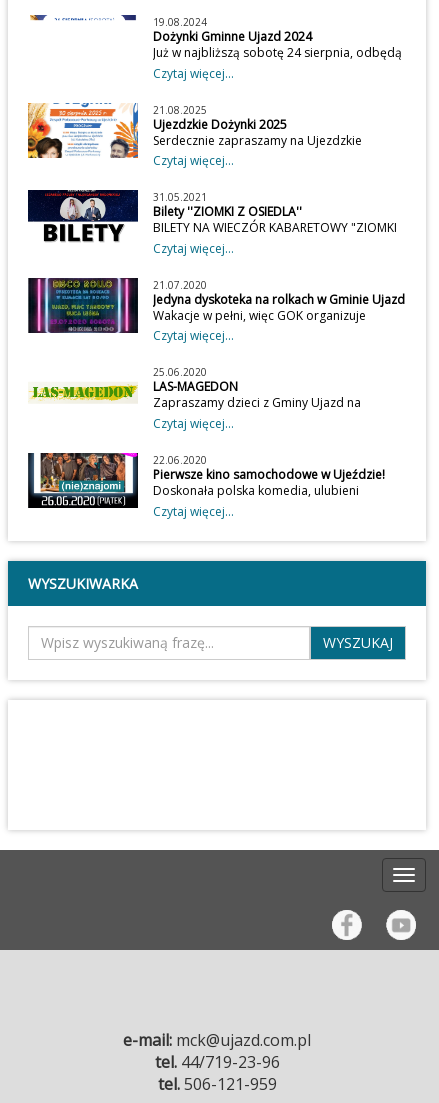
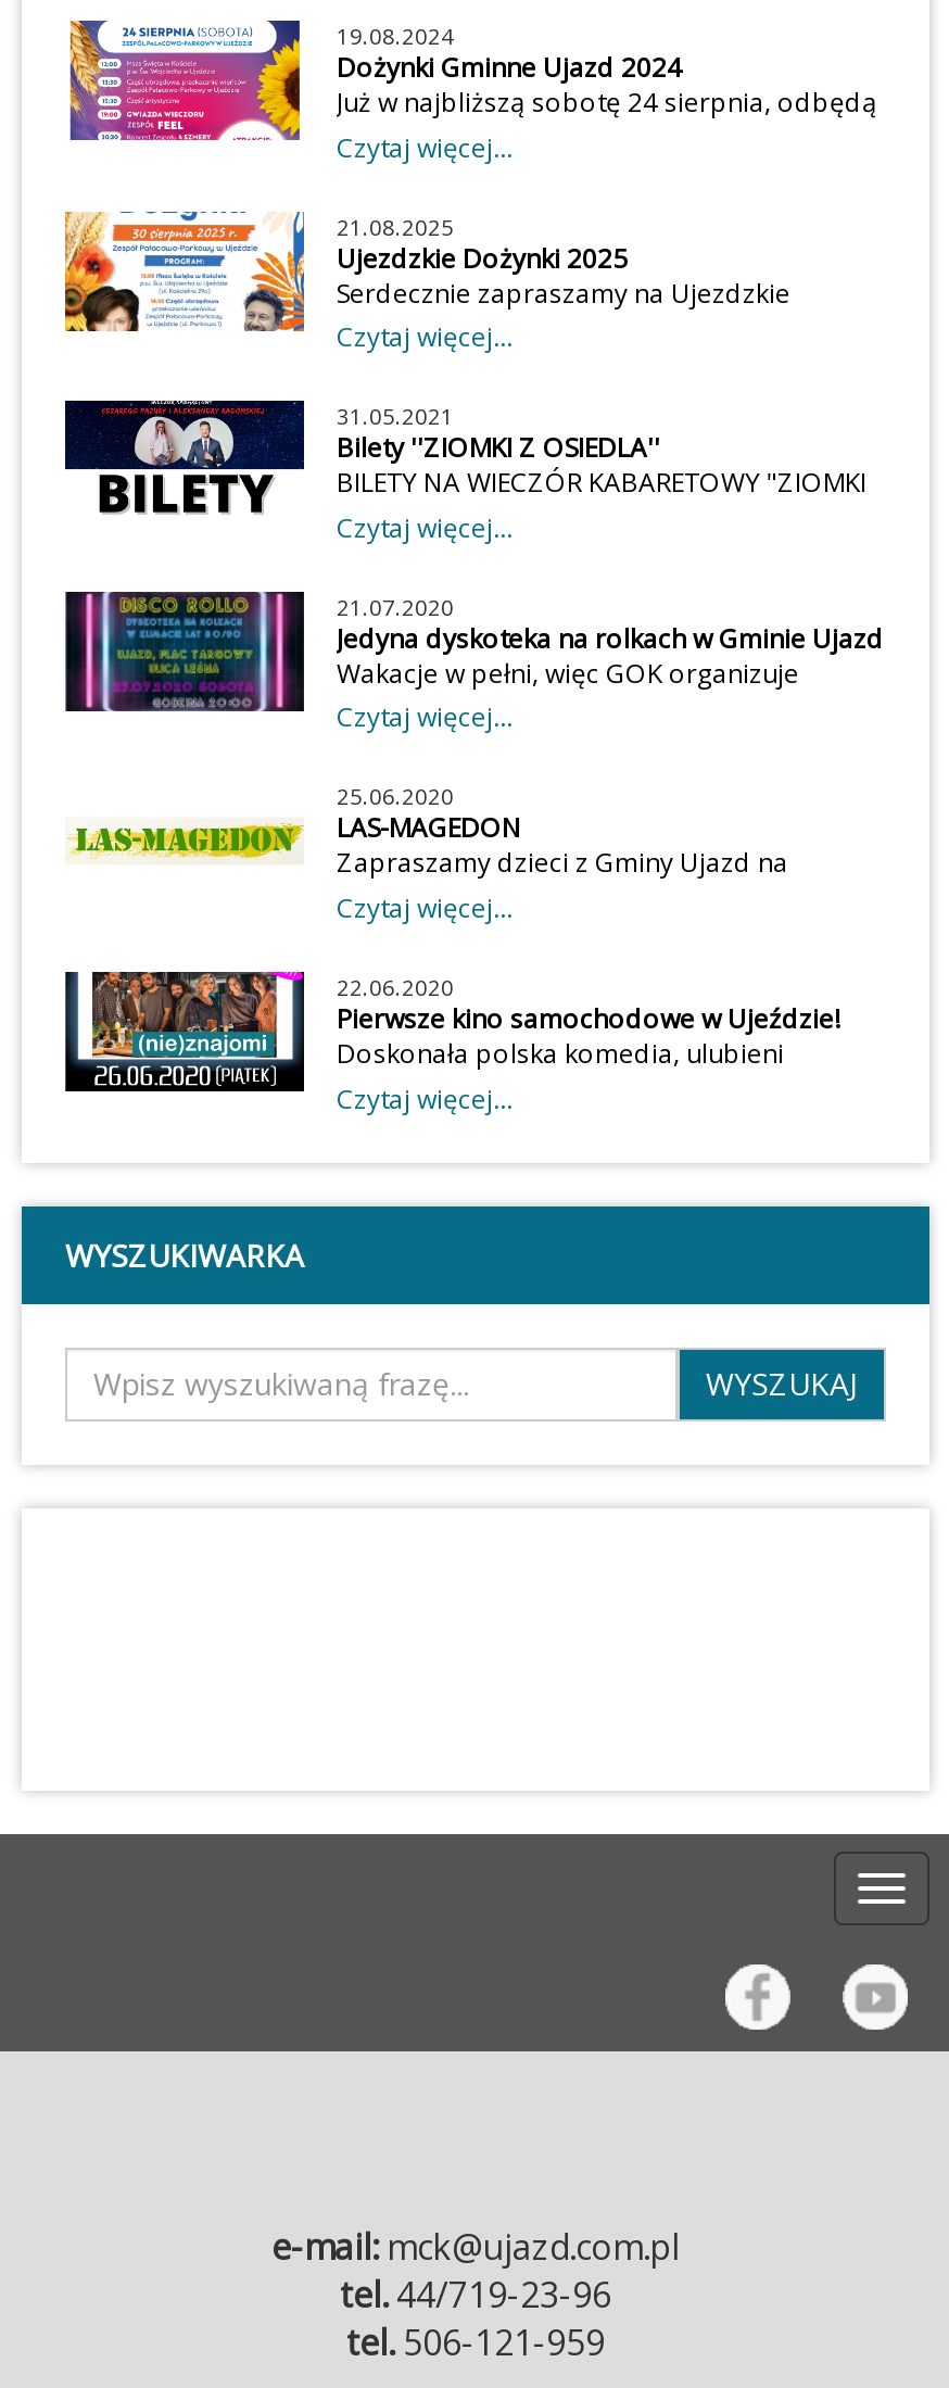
+ [image]
